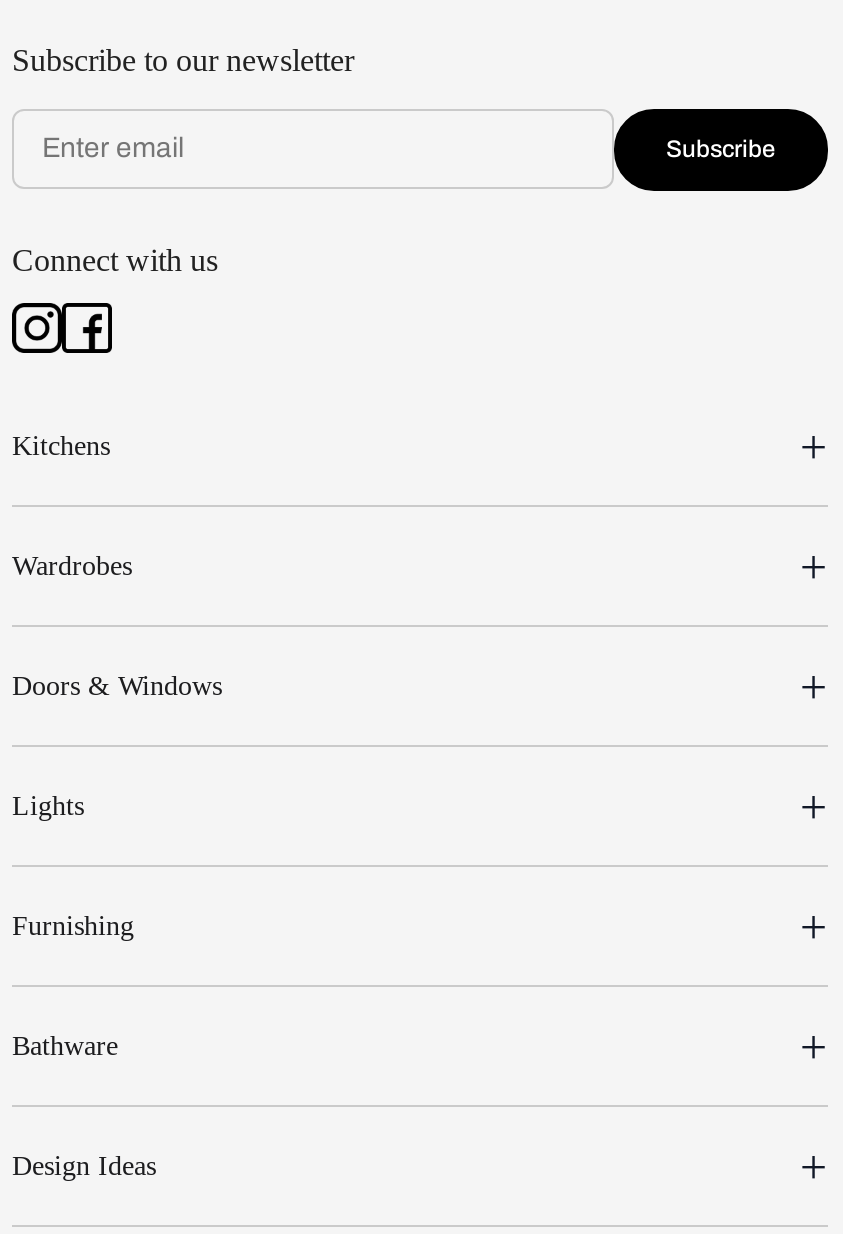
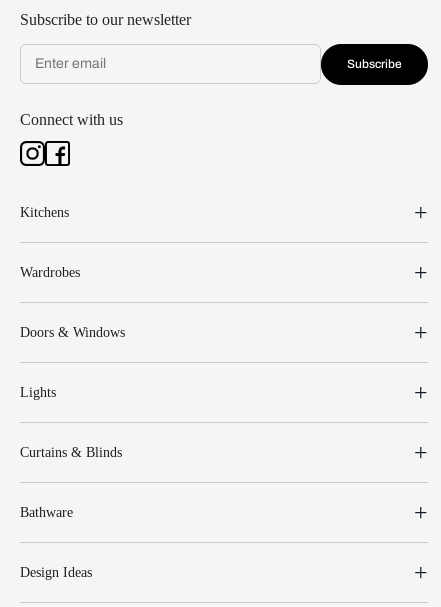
- Furnishing
+ Curtains & Blinds
